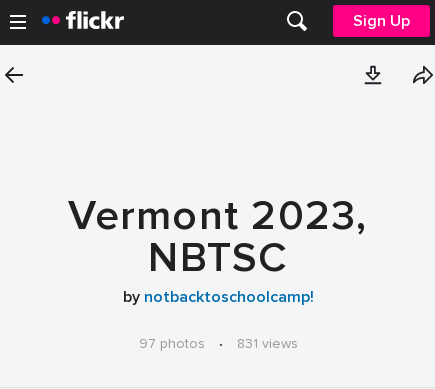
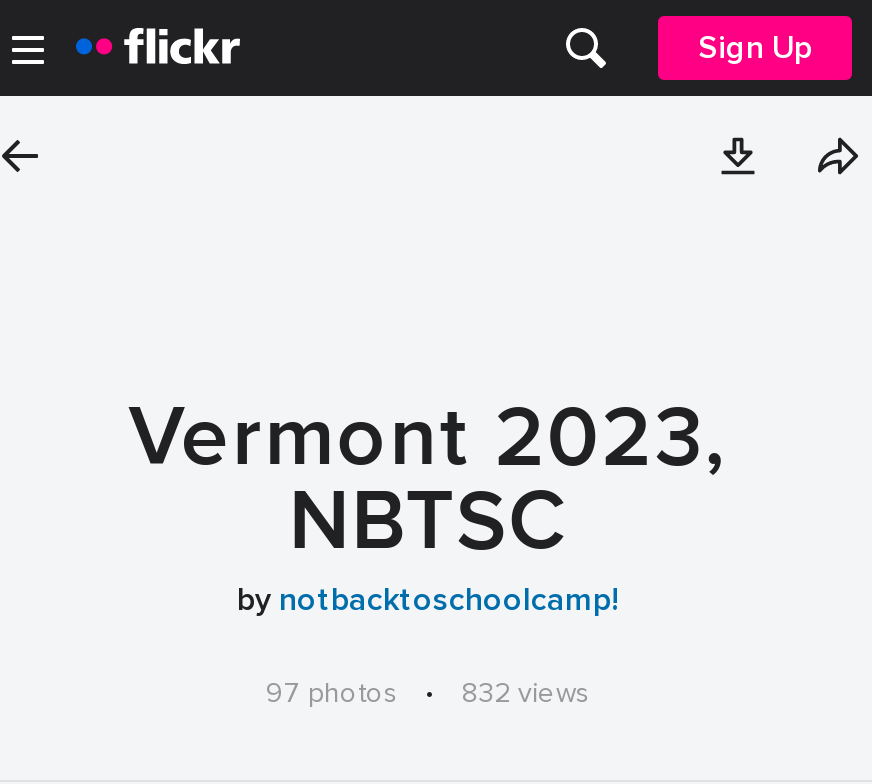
- 831 views
+ 832 views
